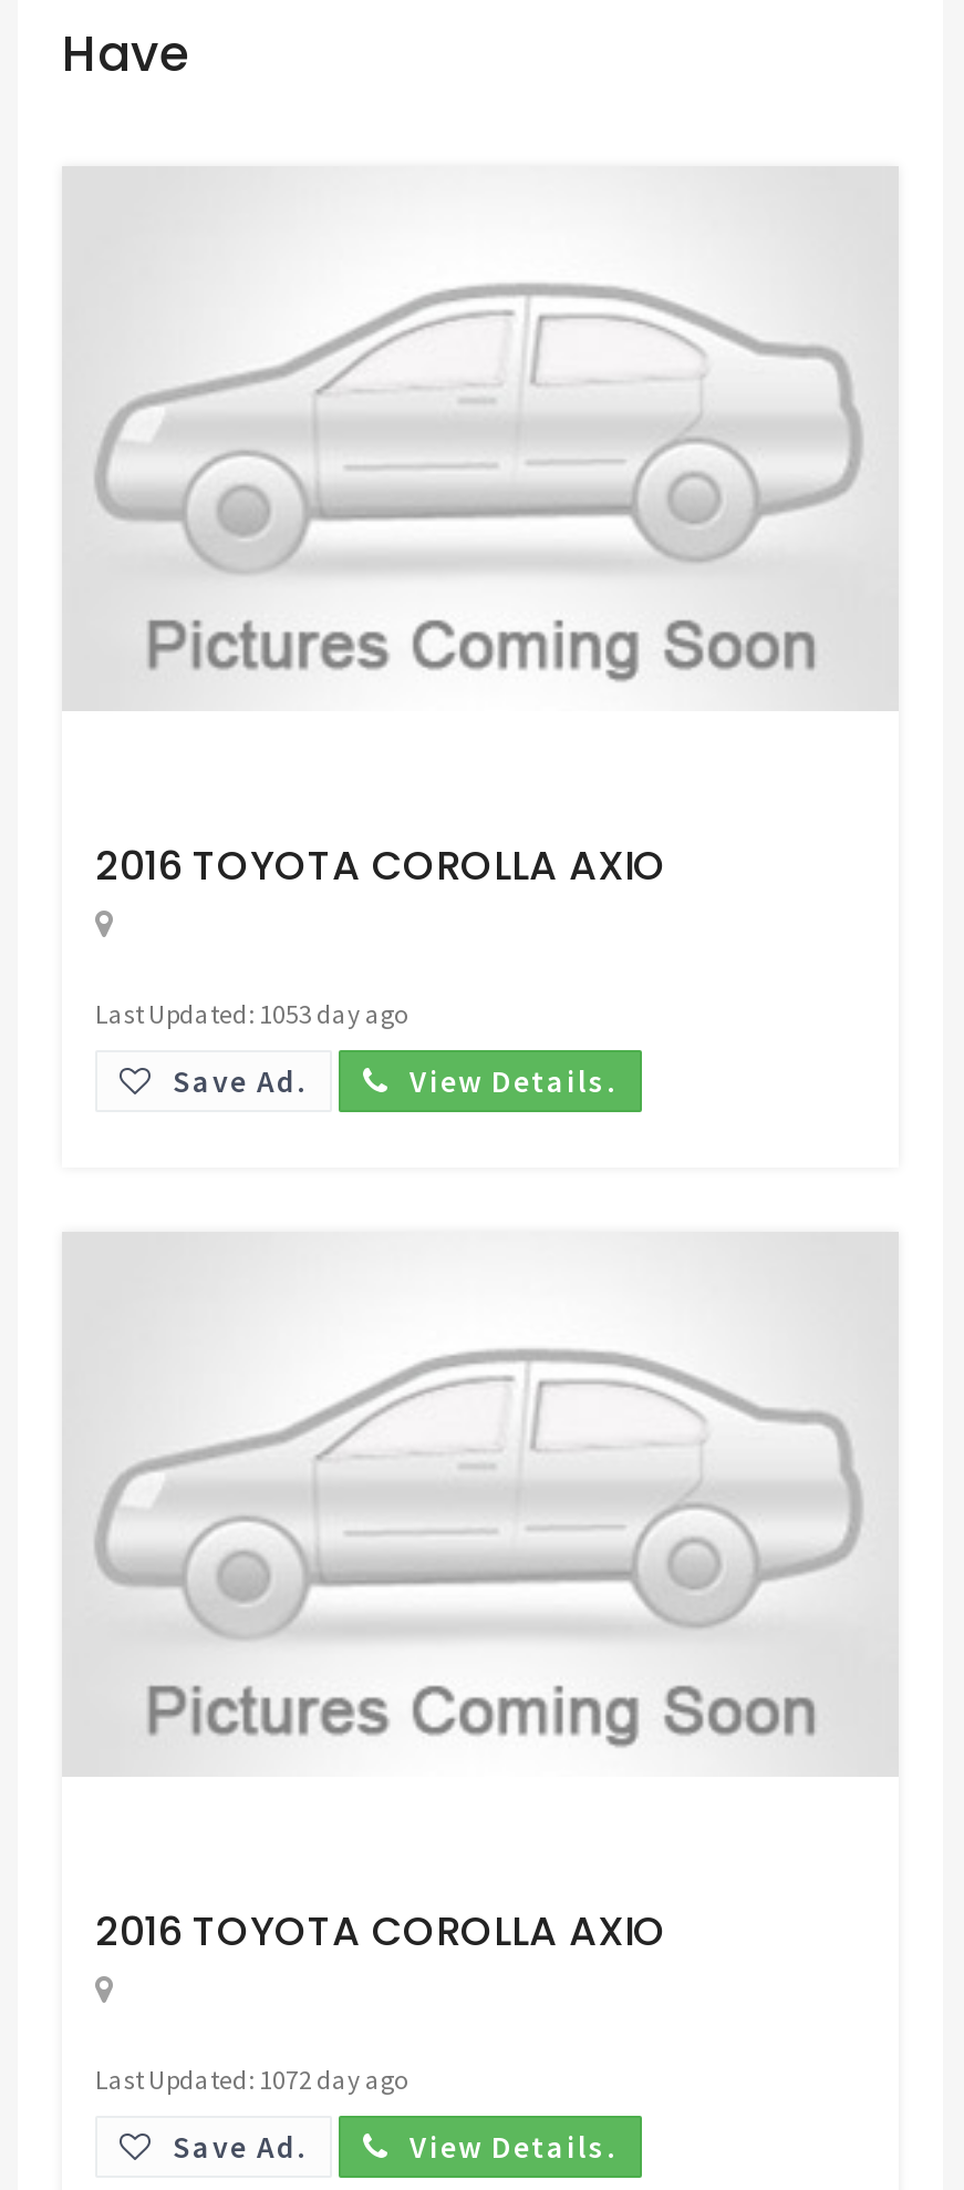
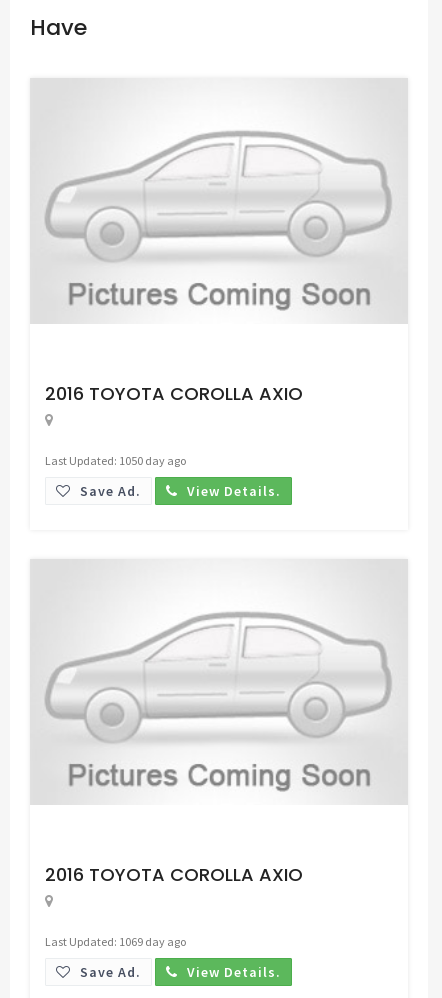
- Last Updated: 1053 day ago
+ Last Updated: 1050 day ago

- Last Updated: 1072 day ago
+ Last Updated: 1069 day ago
